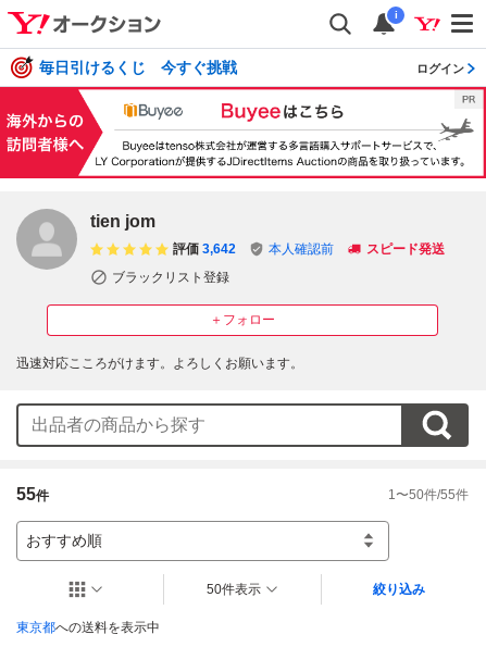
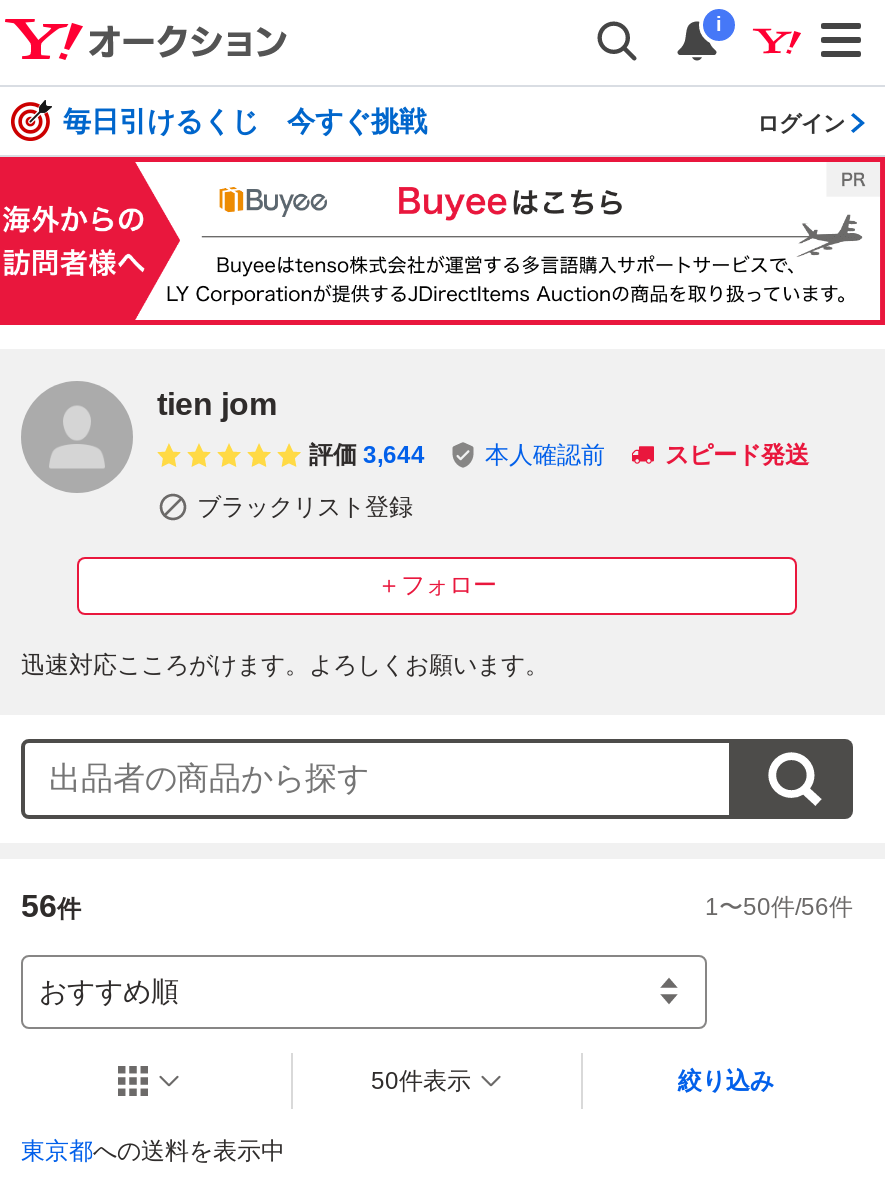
- 評価 3,642
+ 評価 3,644

- 55件
+ 56件

- 1〜50件/55件
+ 1〜50件/56件
